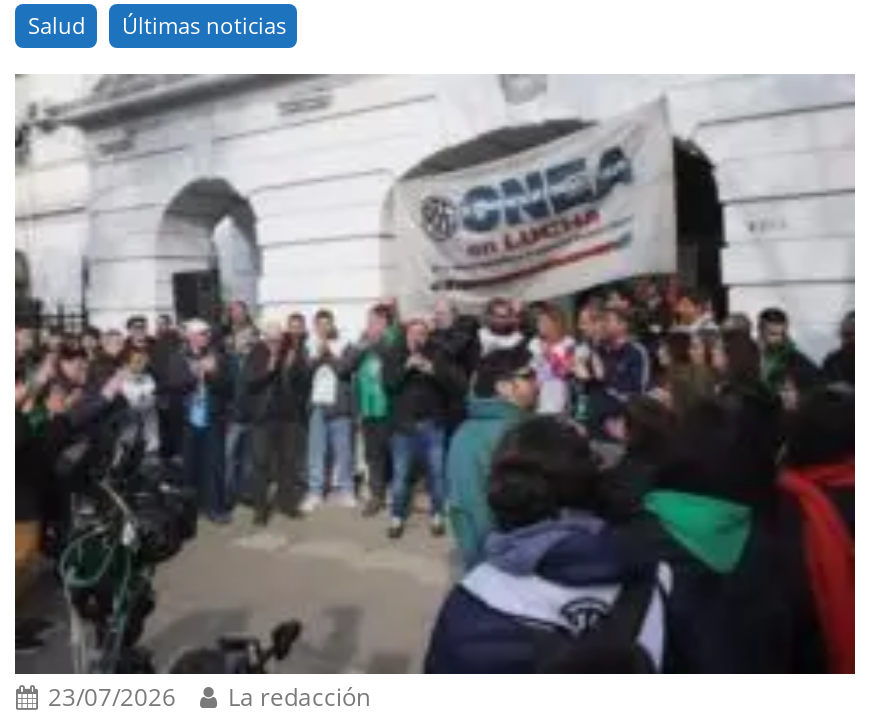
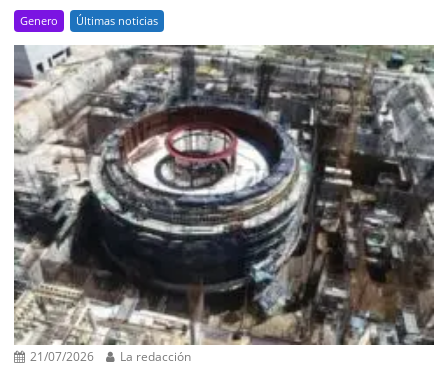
- Salud
+ Genero

- [image]
- 23/07/2026 La redacción
+ [image]
+ 21/07/2026 La redacción
